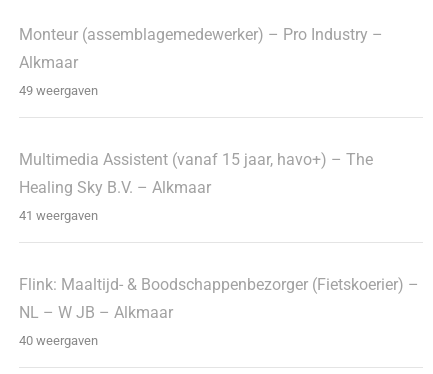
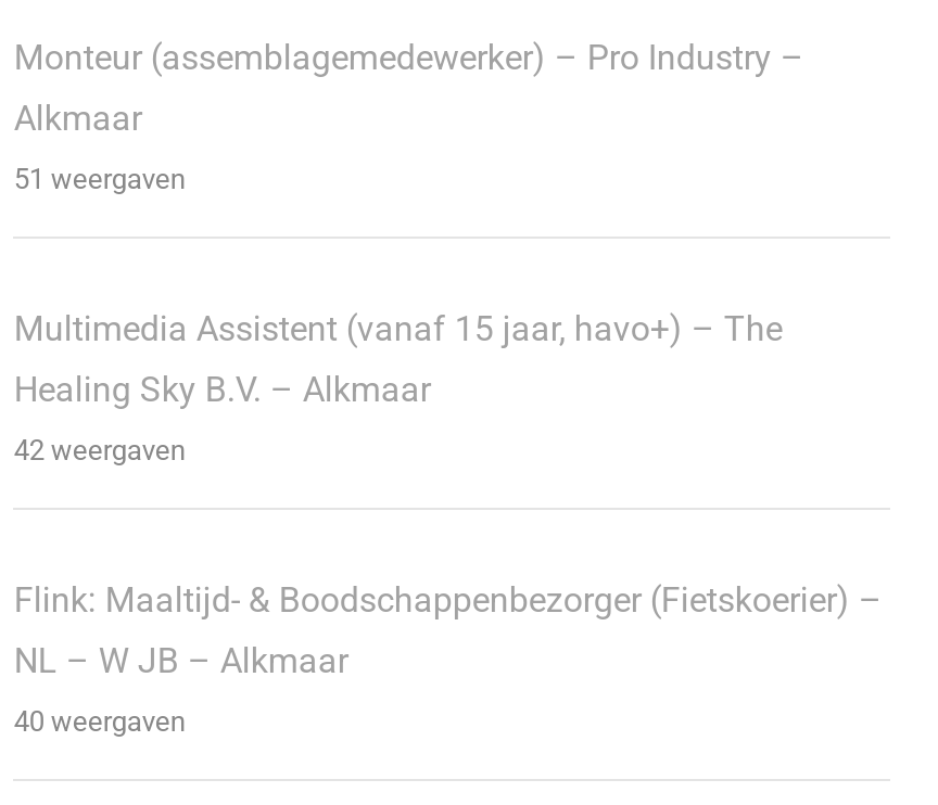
- 49 weergaven
+ 51 weergaven

- 41 weergaven
+ 42 weergaven
